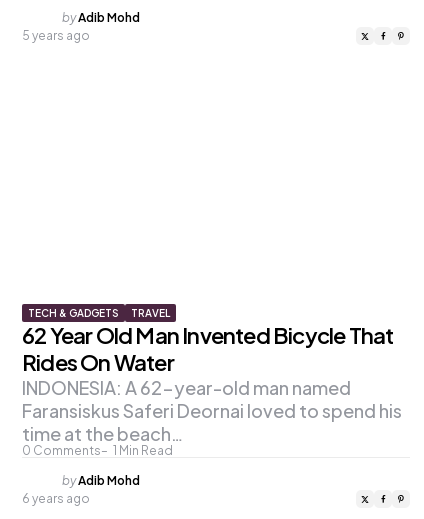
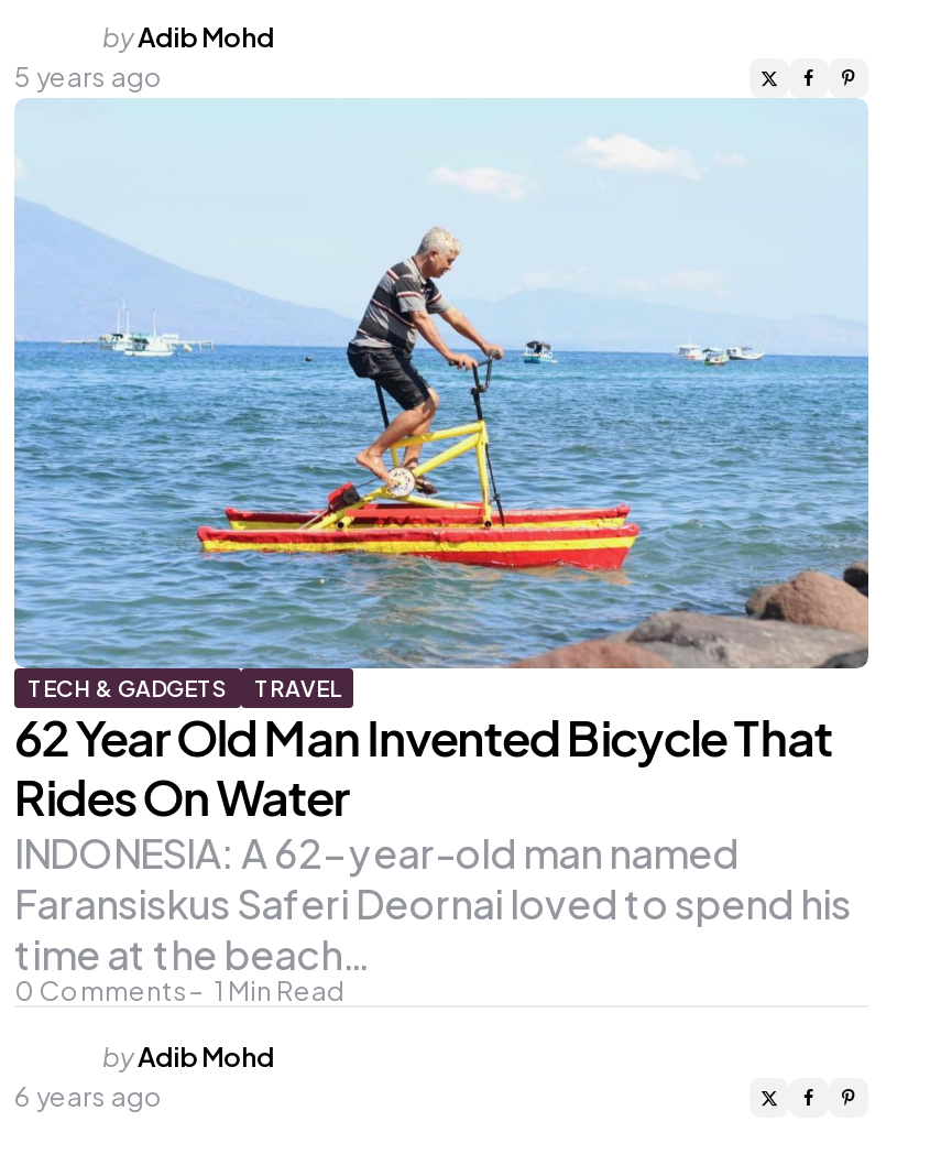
+ [image]
